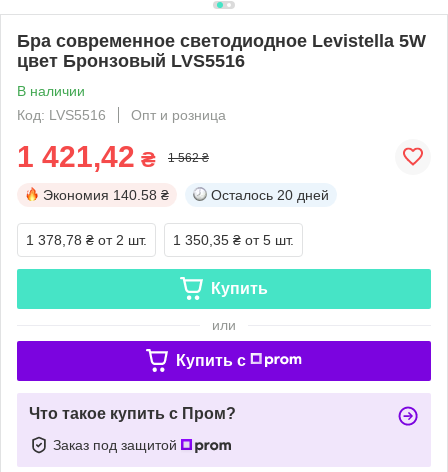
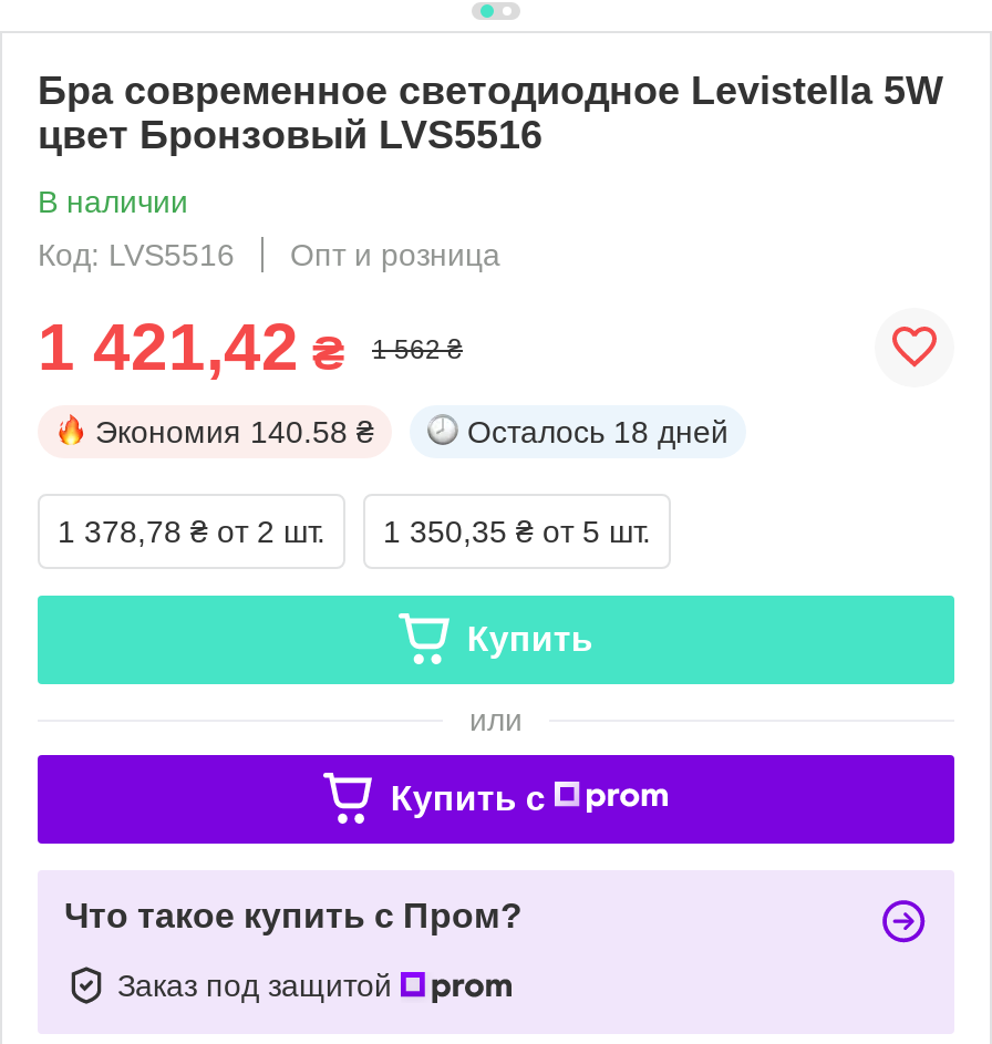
- Осталось 20 дней
+ Осталось 18 дней
